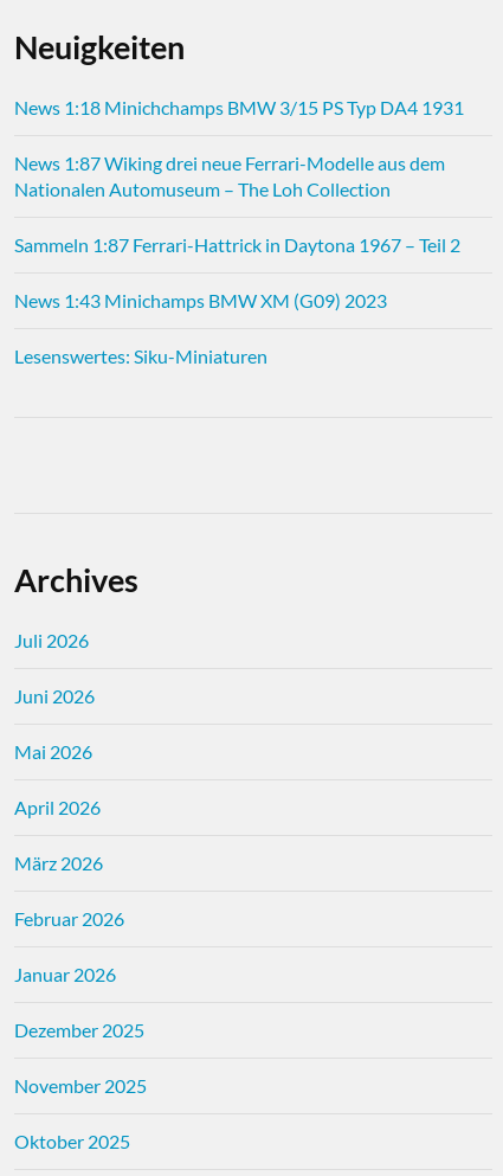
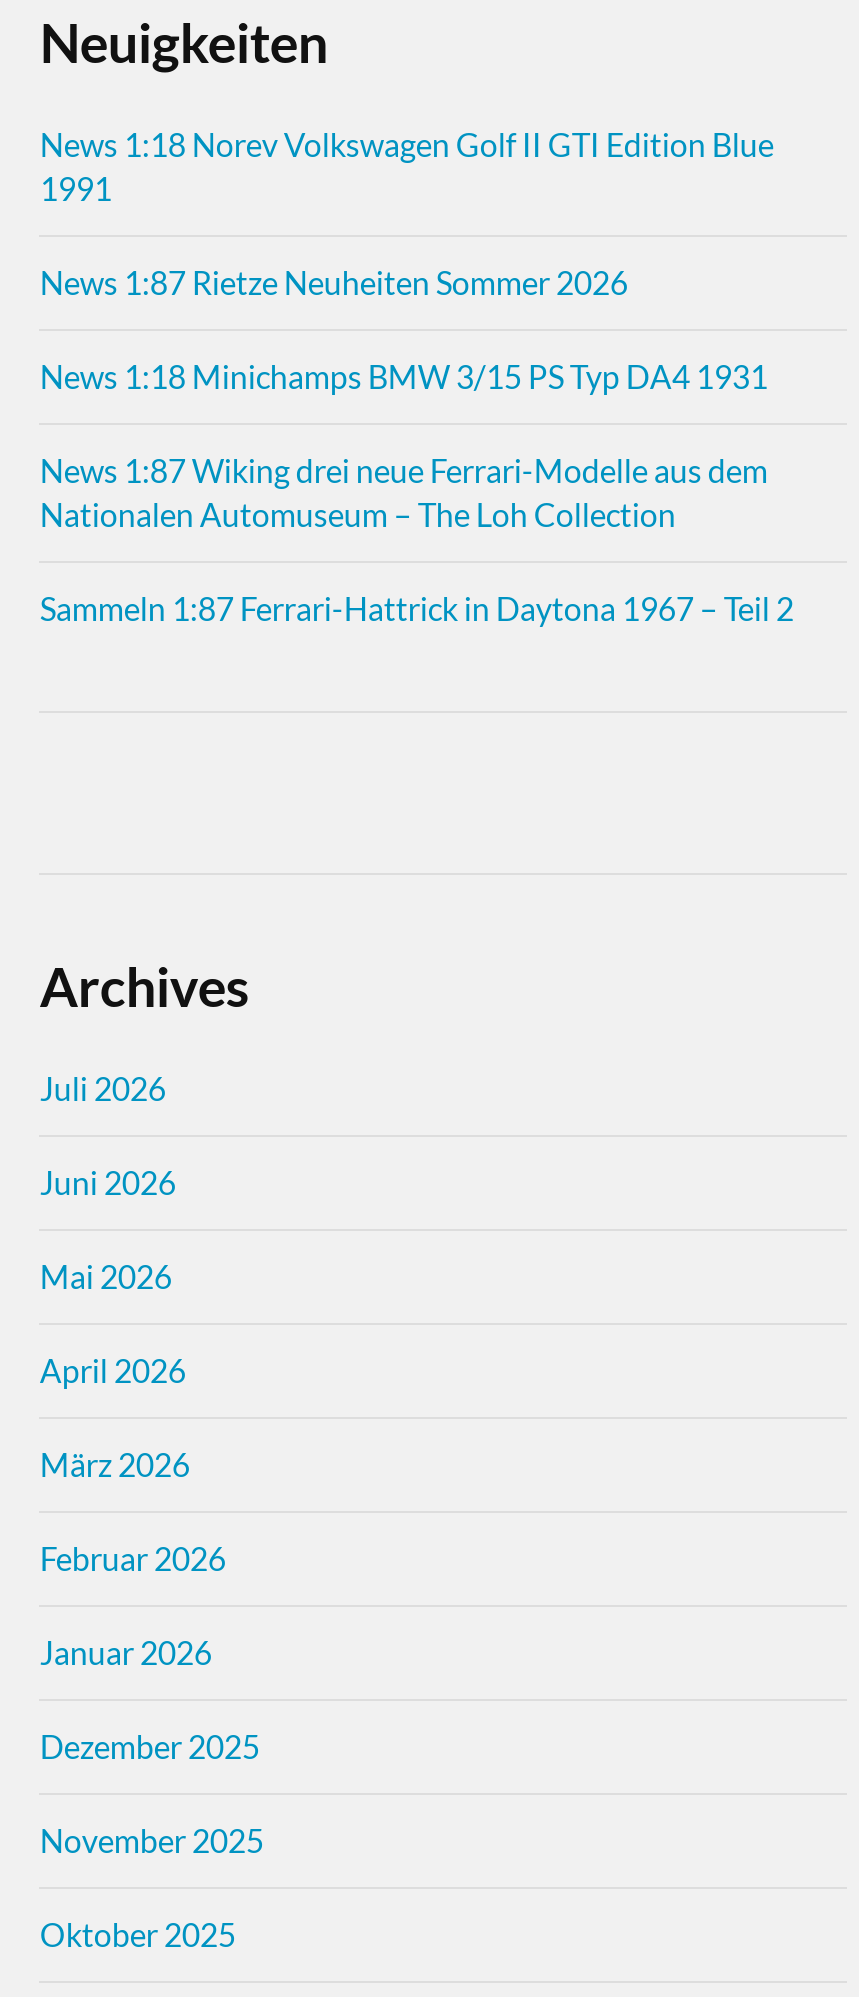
- News 1:18 Minichchamps BMW 3/15 PS Typ DA4 1931
+ News 1:18 Norev Volkswagen Golf II GTI Edition Blue
+ 1991
+ News 1:87 Rietze Neuheiten Sommer 2026
+ News 1:18 Minichamps BMW 3/15 PS Typ DA4 1931

moved down: News 1:87 Wiking drei neue Ferrari-Modelle aus dem | Nationalen Automuseum – The Loh Collection | Sammeln 1:87 Ferrari-Hattrick in Daytona 1967 – Teil 2

- News 1:43 Minichamps BMW XM (G09) 2023
- Lesenswertes: Siku-Miniaturen
